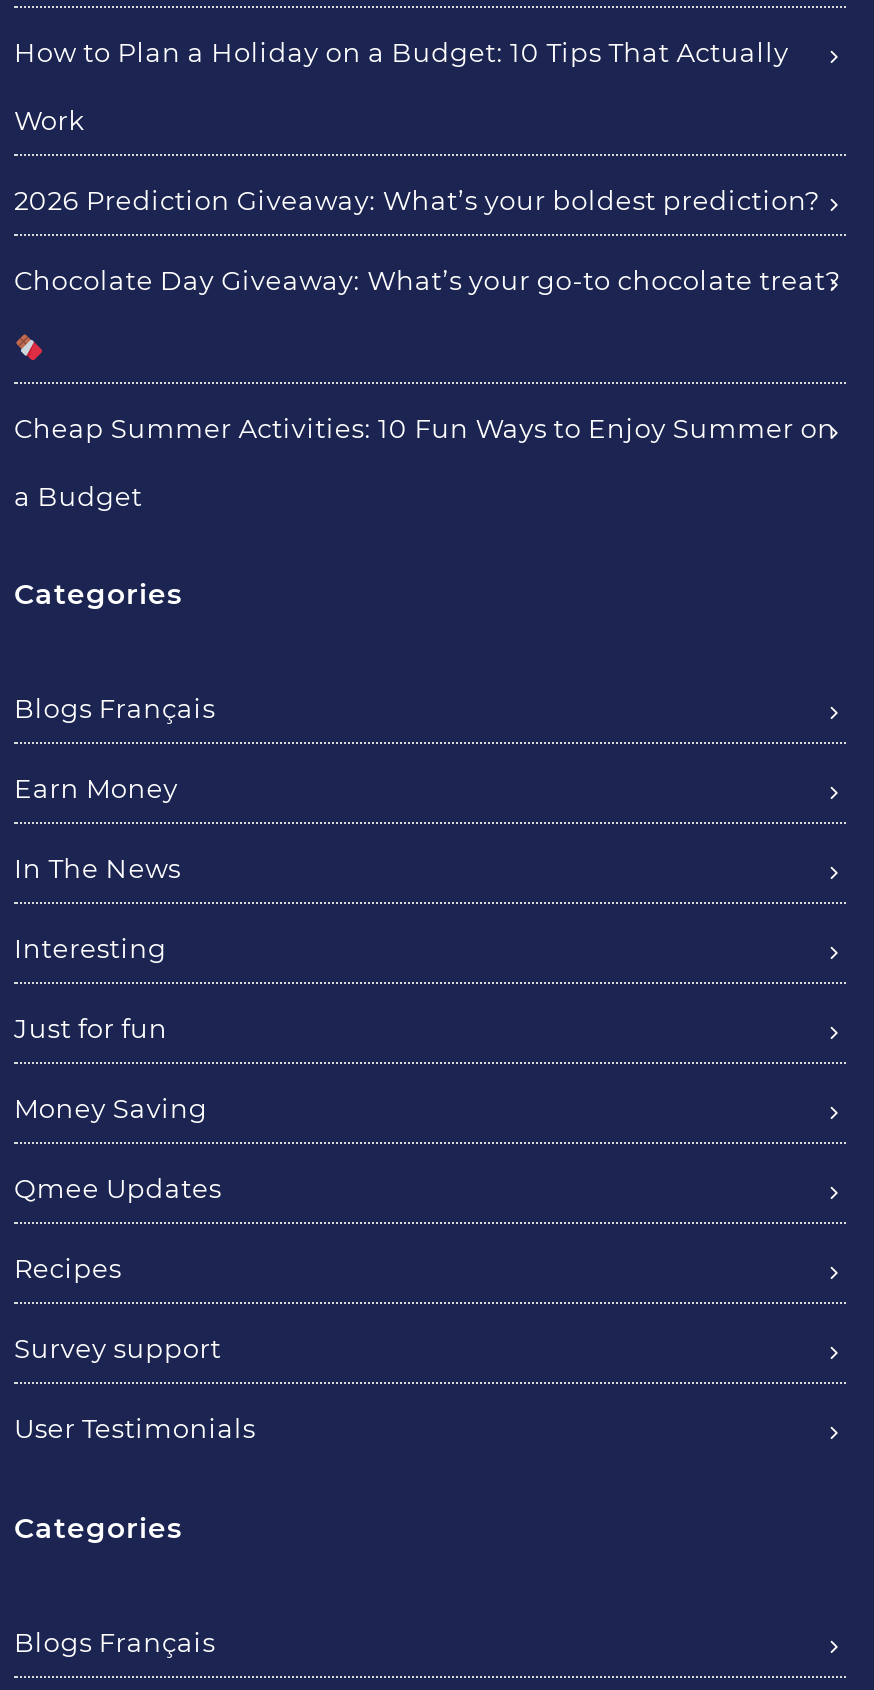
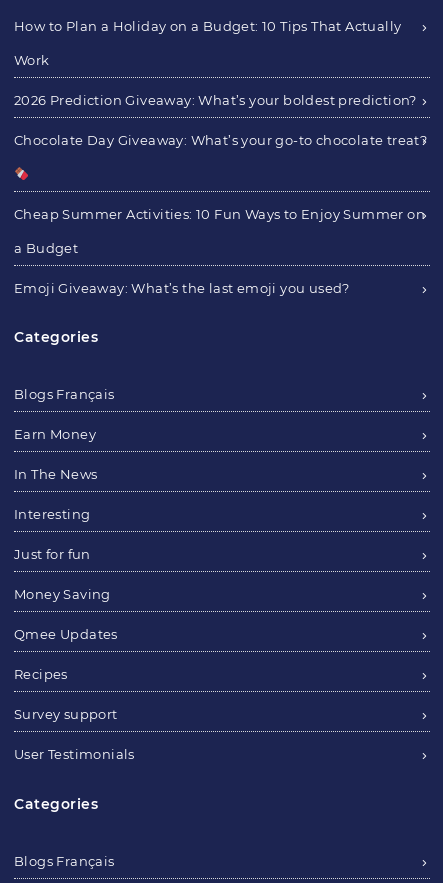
+ Emoji Giveaway: What’s the last emoji you used?
